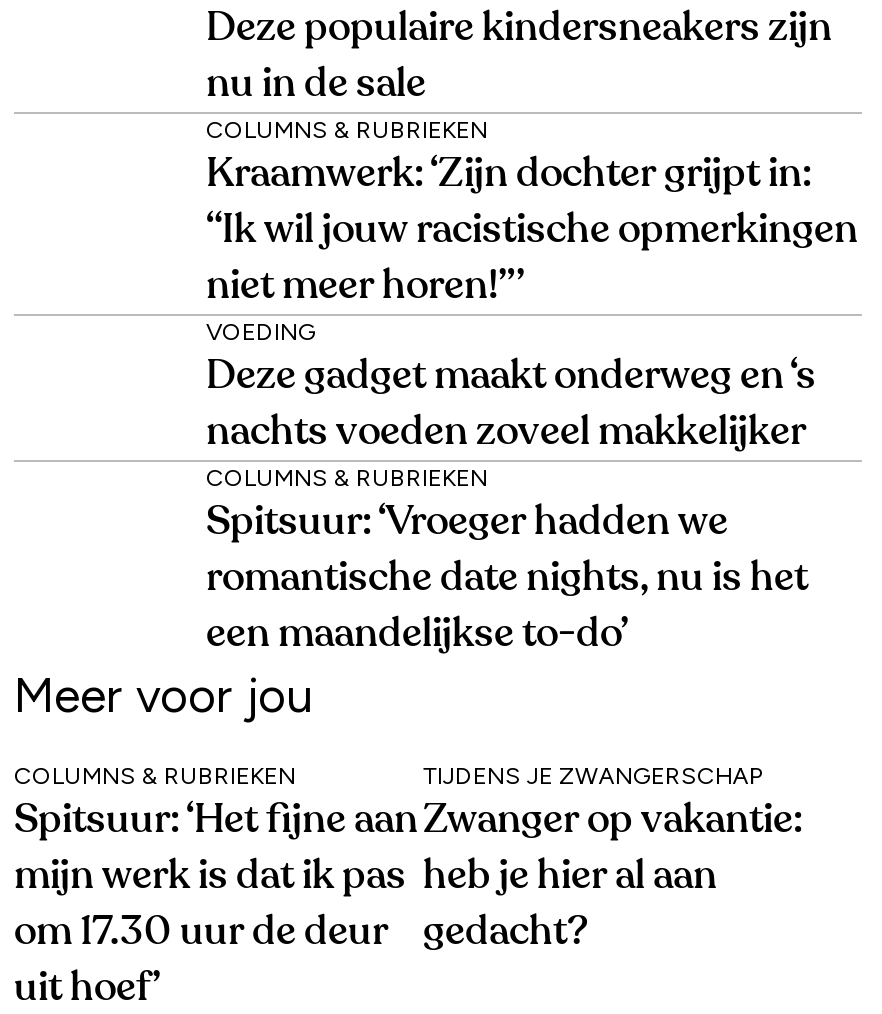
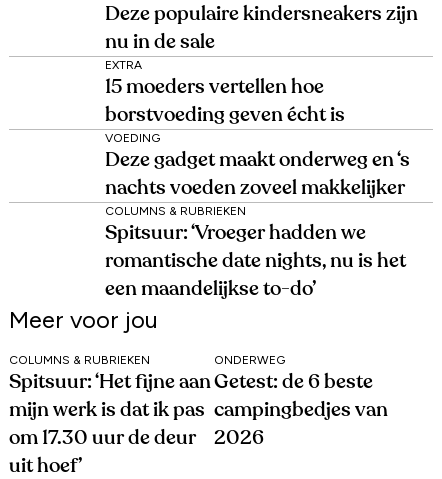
- COLUMNS & RUBRIEKEN
- Kraamwerk: ‘Zijn dochter grijpt in:
- “Ik wil jouw racistische opmerkingen
- niet meer horen!”’
+ EXTRA
+ 15 moeders vertellen hoe
+ borstvoeding geven écht is

- TIJDENS JE ZWANGERSCHAP
- Zwanger op vakantie:
- heb je hier al aan
- gedacht?
+ ONDERWEG
+ Getest: de 6 beste
+ campingbedjes van
+ 2026
